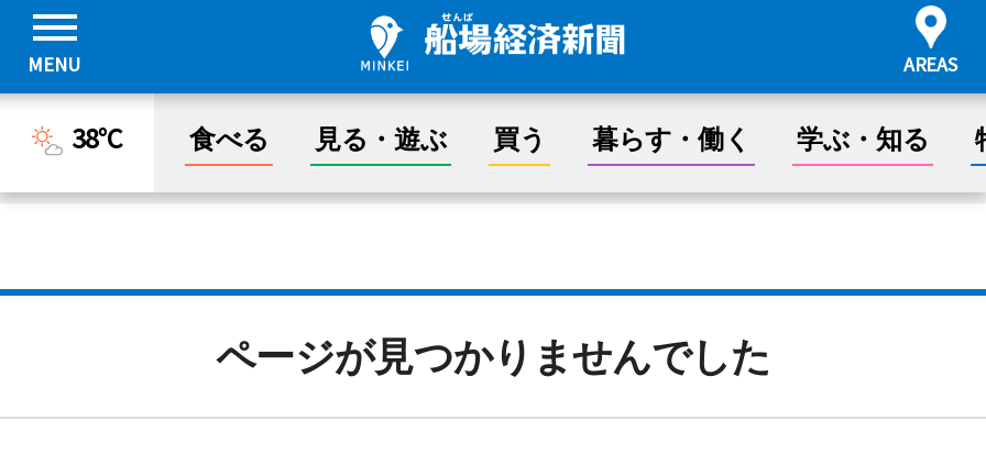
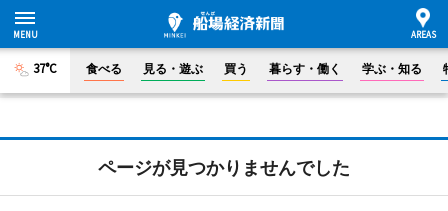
- 38°C
+ 37°C
